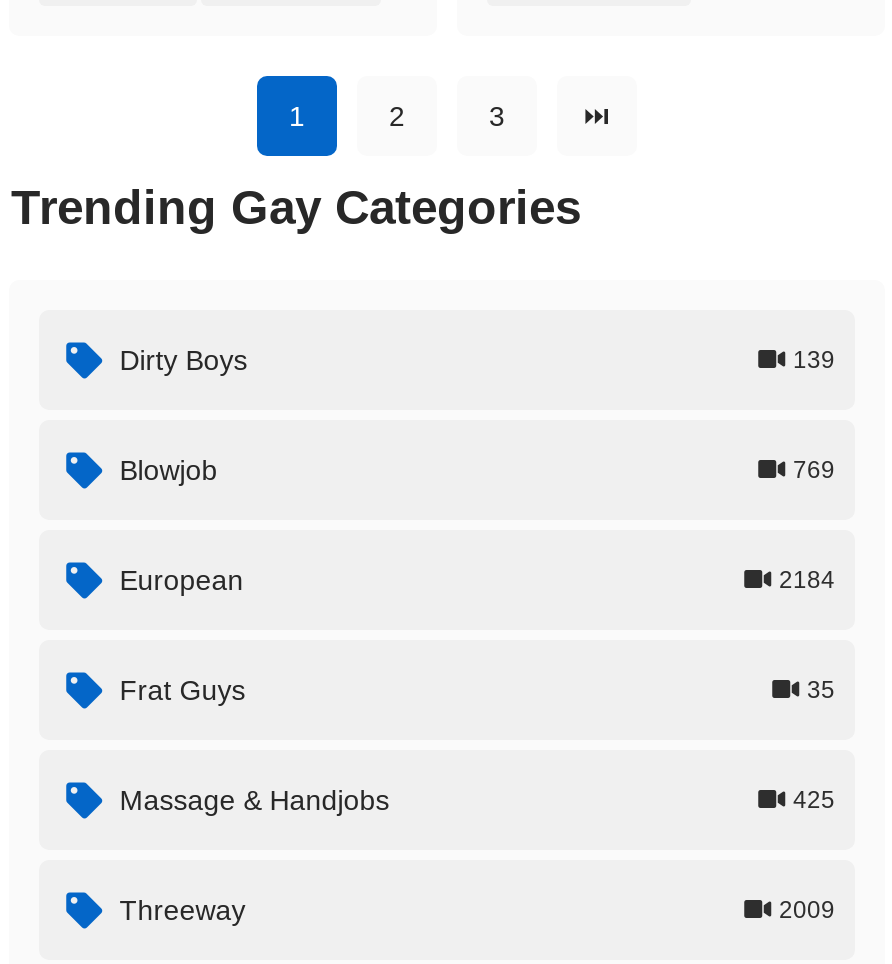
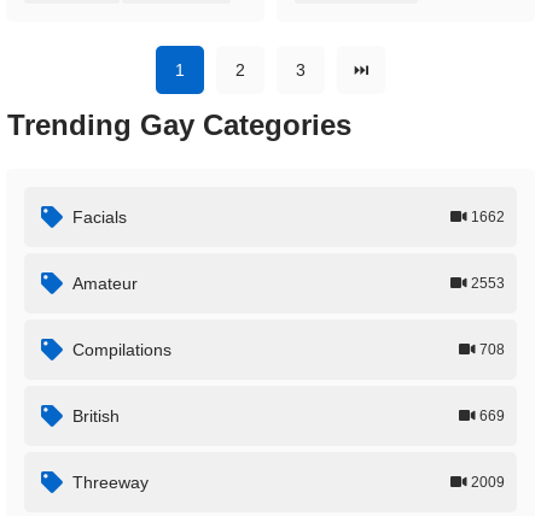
- 139
- Dirty Boys
- 769
- Blowjob
- 2184
- European
- 35
- Frat Guys
- 425
- Massage & Handjobs
+ 1662
+ Facials
+ 2553
+ Amateur
+ 708
+ Compilations
+ 669
+ British
